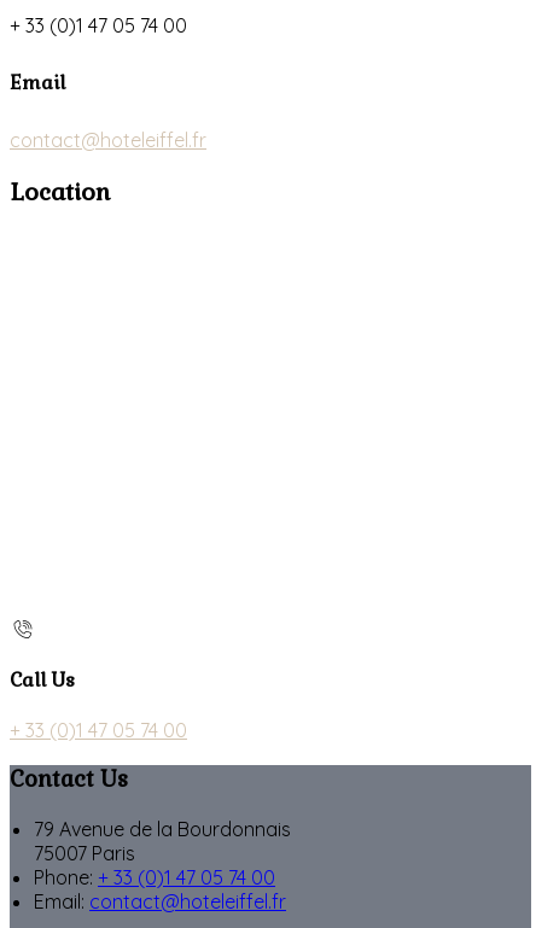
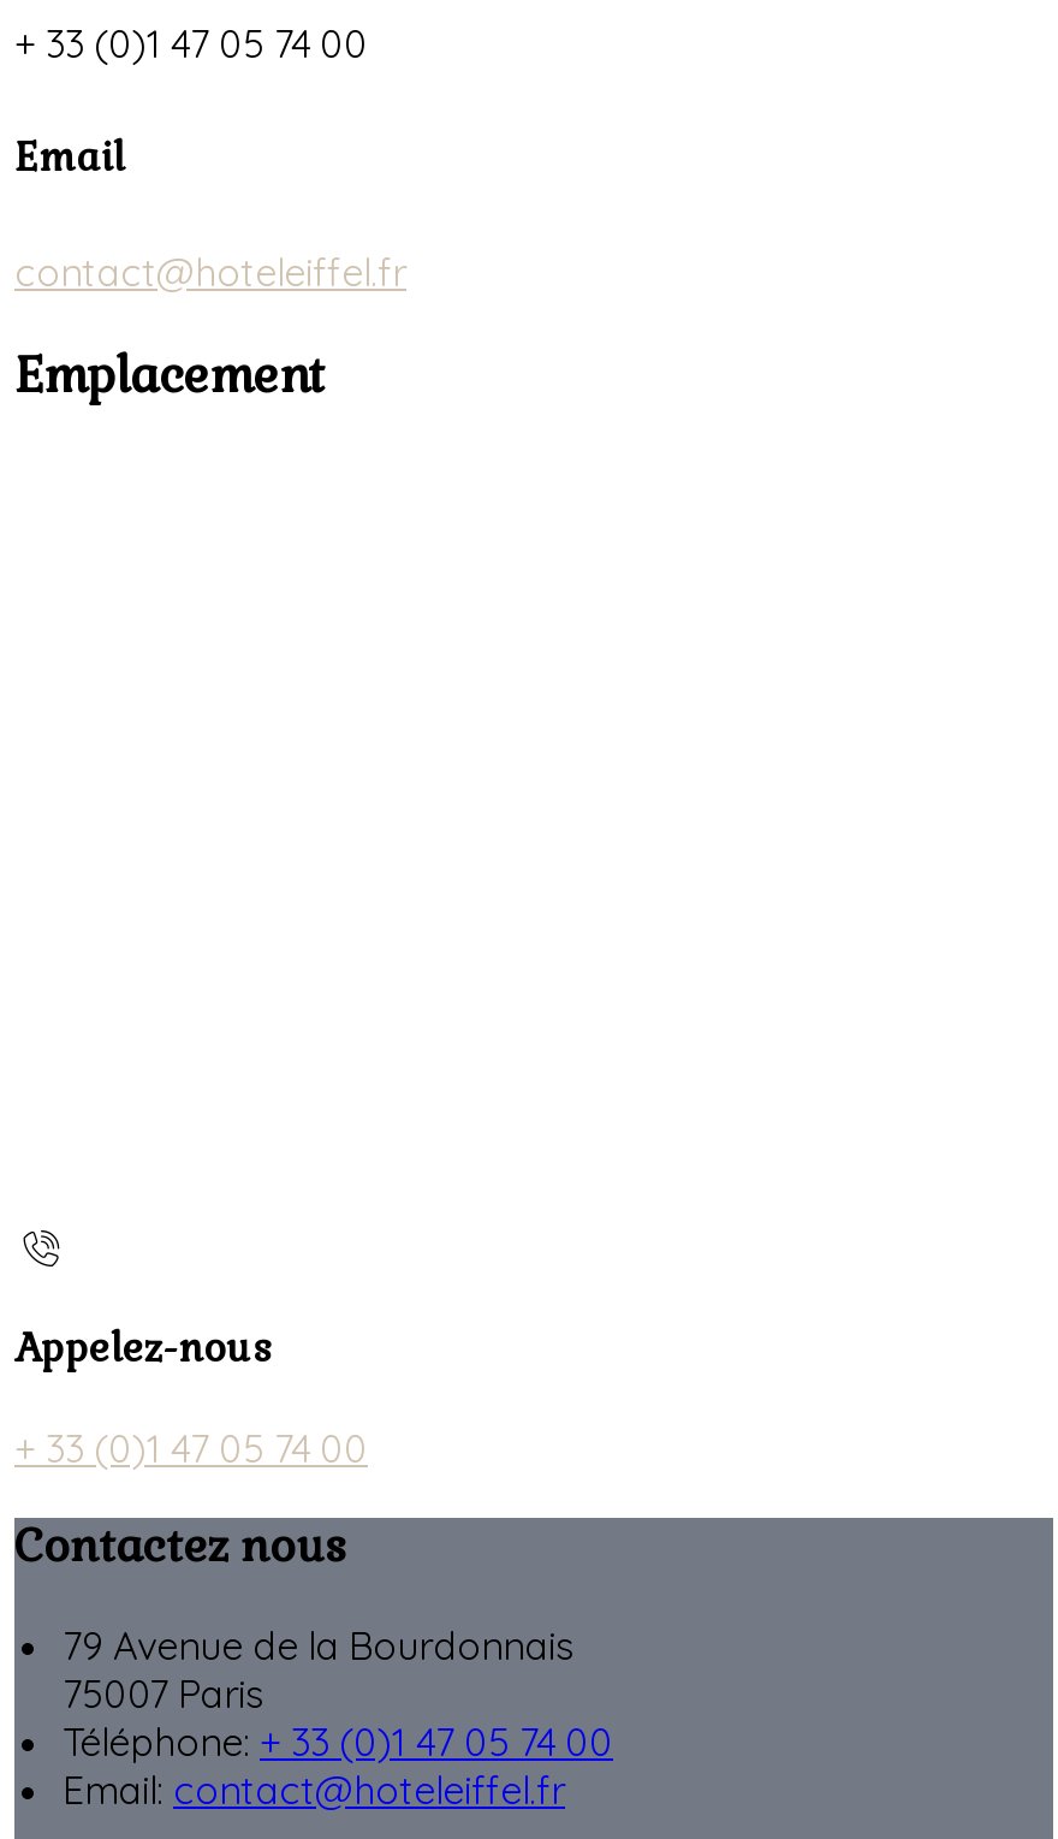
- Location
+ Emplacement

- Call Us
+ Appelez-nous

- Contact Us
+ Contactez nous

- Phone: + 33 (0)1 47 05 74 00
+ Téléphone: + 33 (0)1 47 05 74 00
